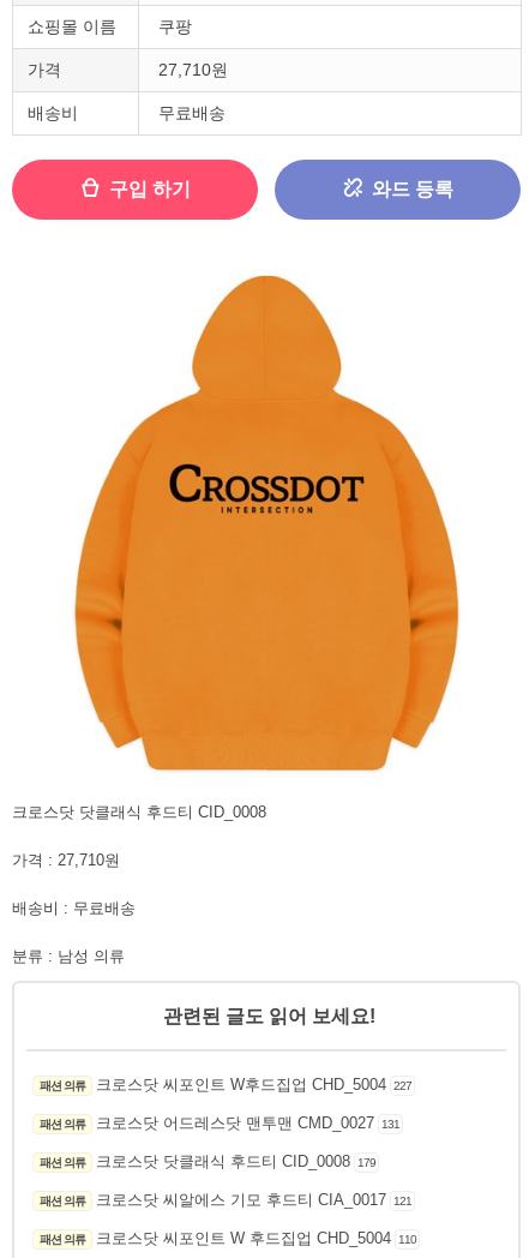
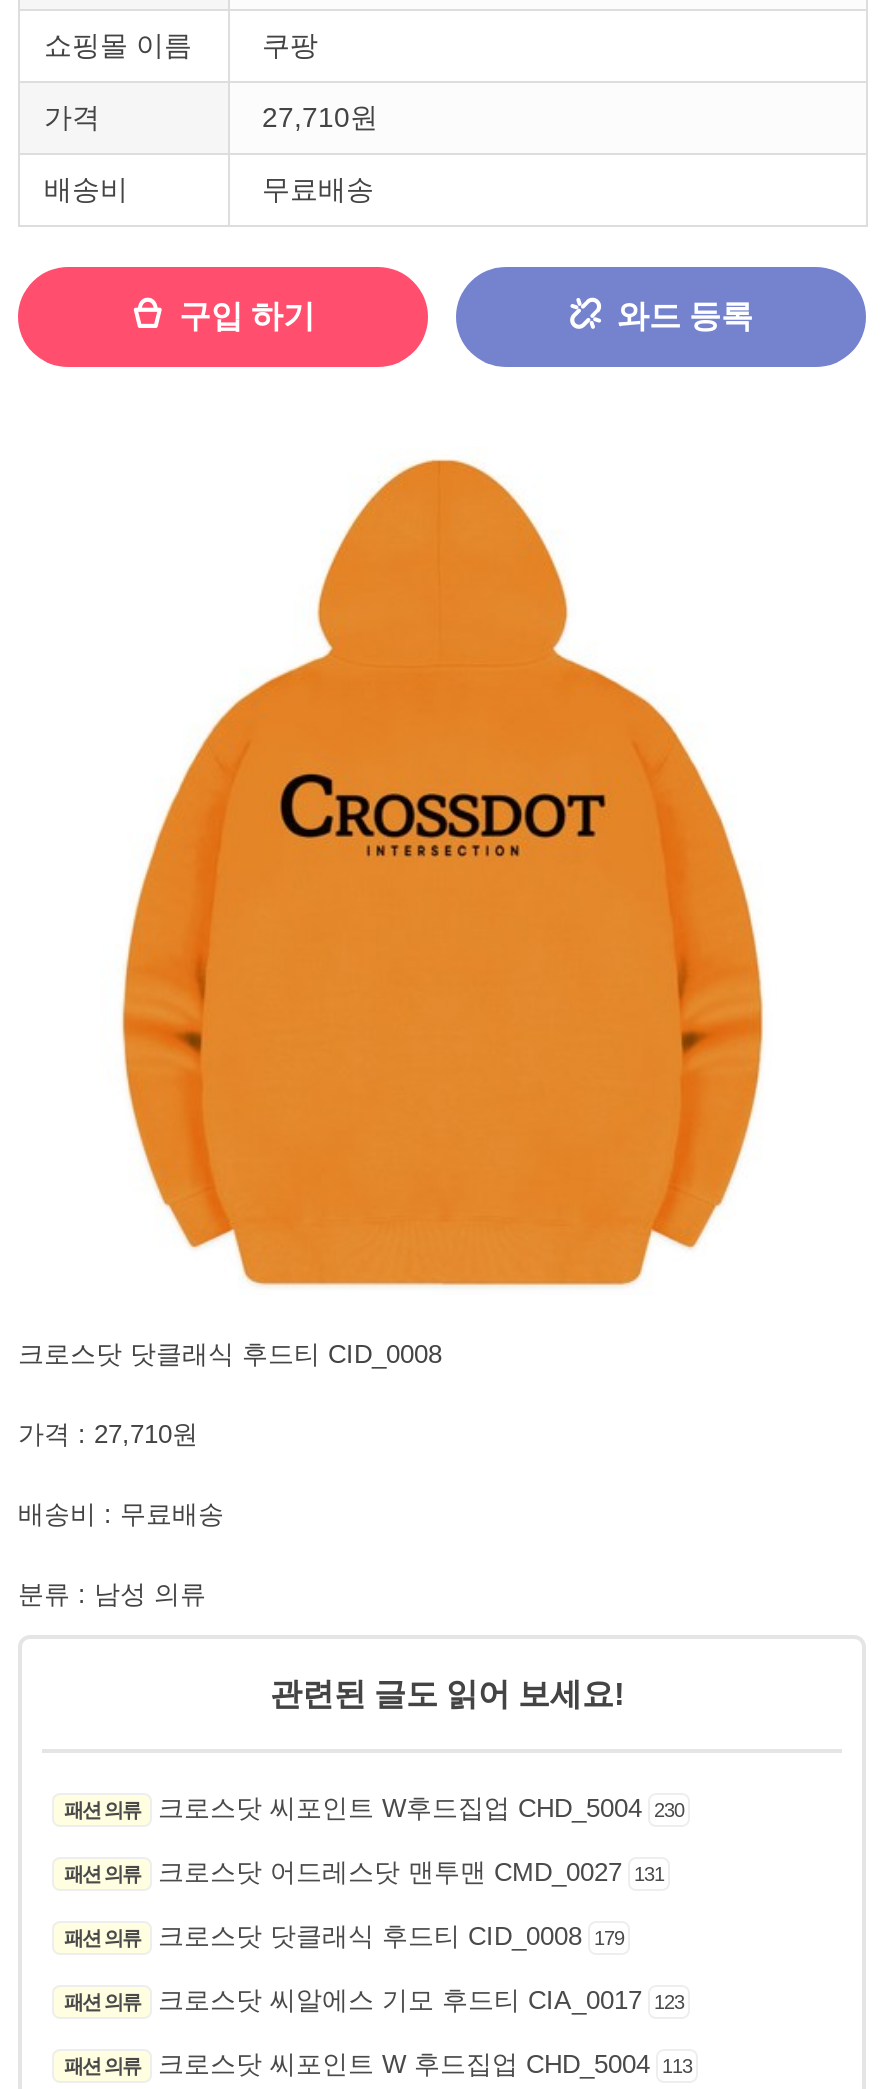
- 크로스닷 씨포인트 W후드집업 CHD_5004 227
+ 크로스닷 씨포인트 W후드집업 CHD_5004 230

- 크로스닷 씨알에스 기모 후드티 CIA_0017 121
+ 크로스닷 씨알에스 기모 후드티 CIA_0017 123

- 크로스닷 씨포인트 W 후드집업 CHD_5004 110
+ 크로스닷 씨포인트 W 후드집업 CHD_5004 113
